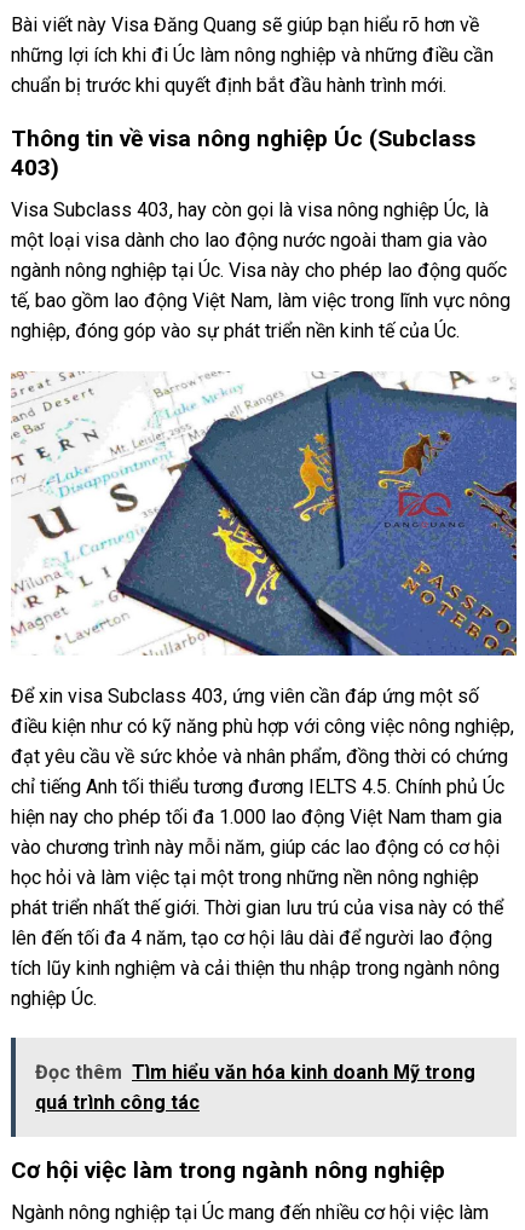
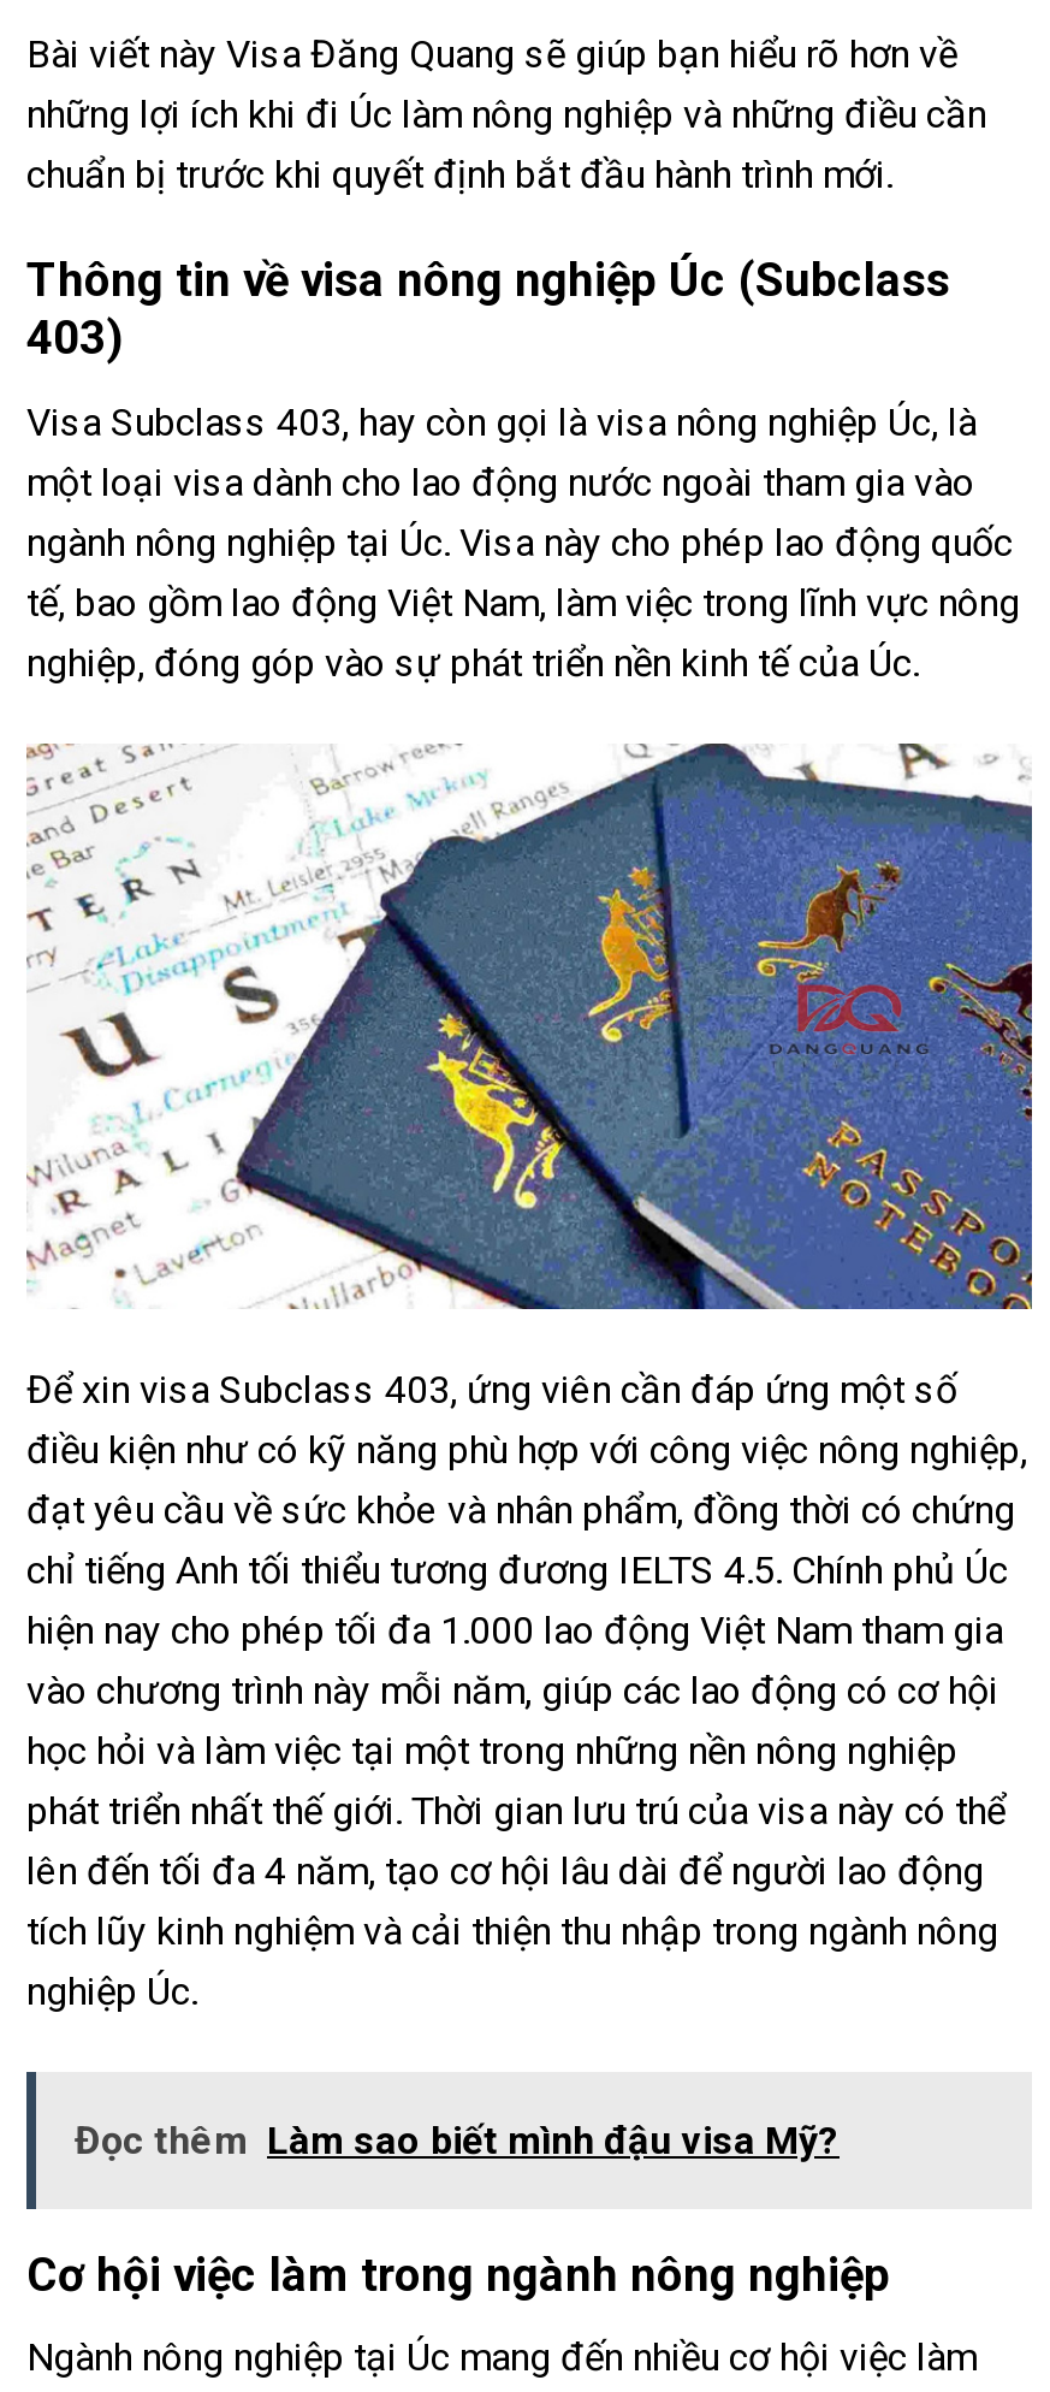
- Đọc thêm Tìm hiểu văn hóa kinh doanh Mỹ trong
- quá trình công tác
+ Đọc thêm Làm sao biết mình đậu visa Mỹ?
